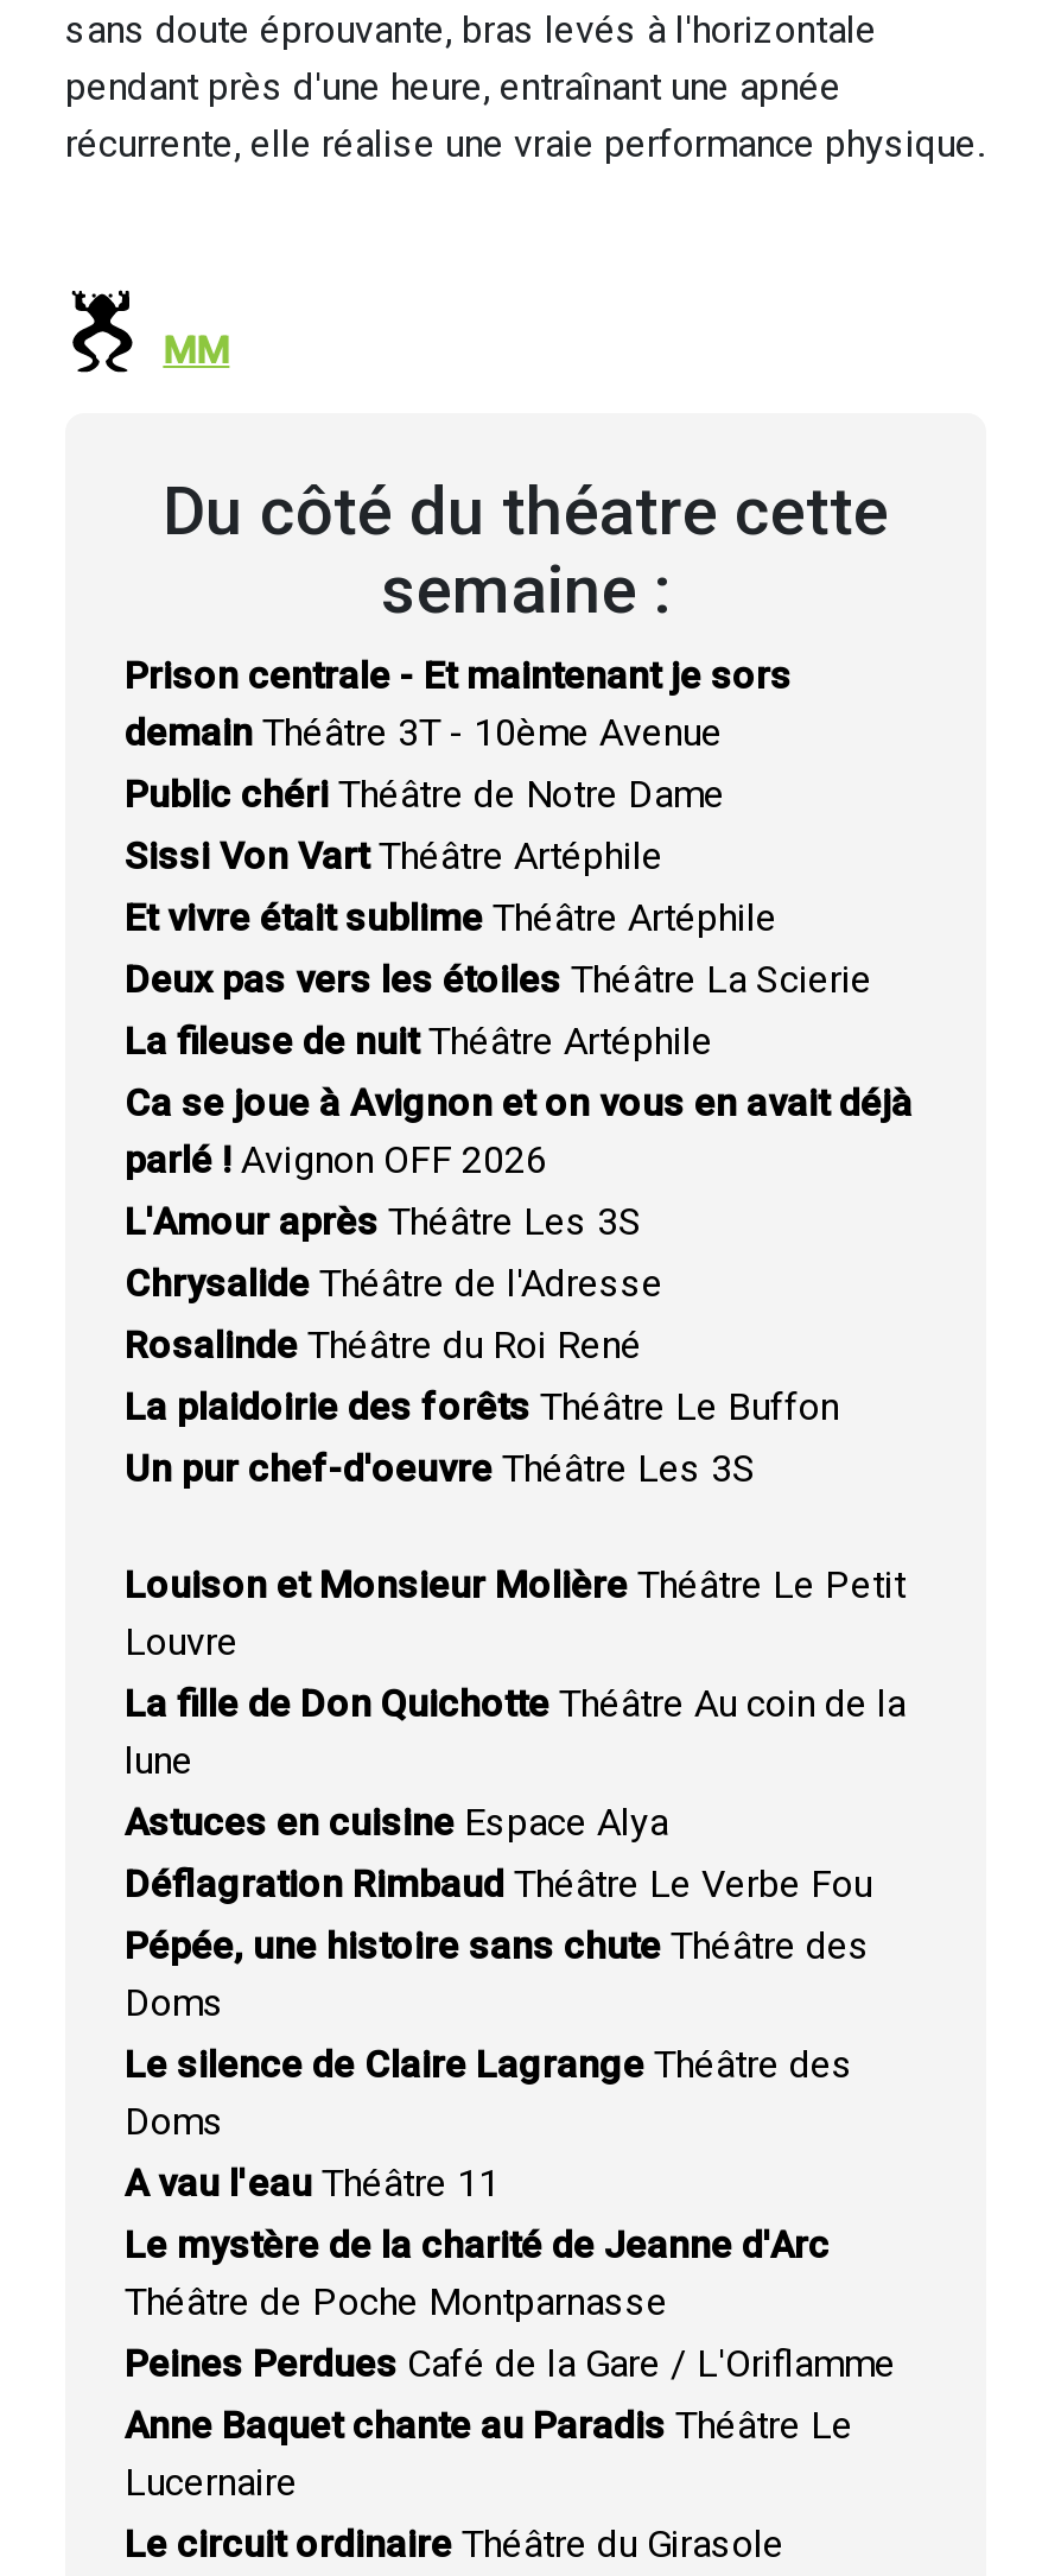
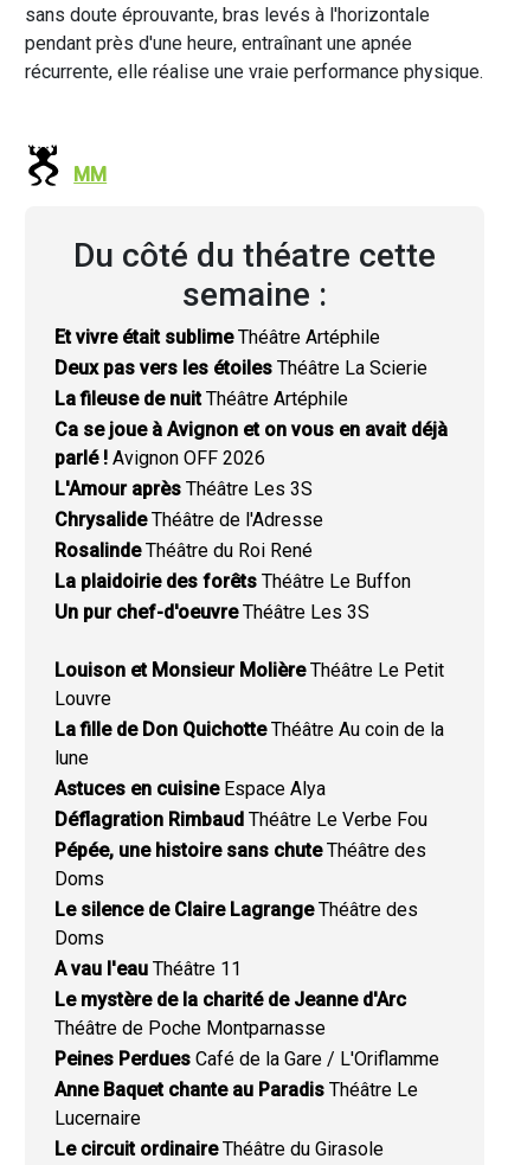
- Prison centrale - Et maintenant je sors
- demain Théâtre 3T - 10ème Avenue
- Public chéri Théâtre de Notre Dame
- Sissi Von VartThéâtre Artéphile
